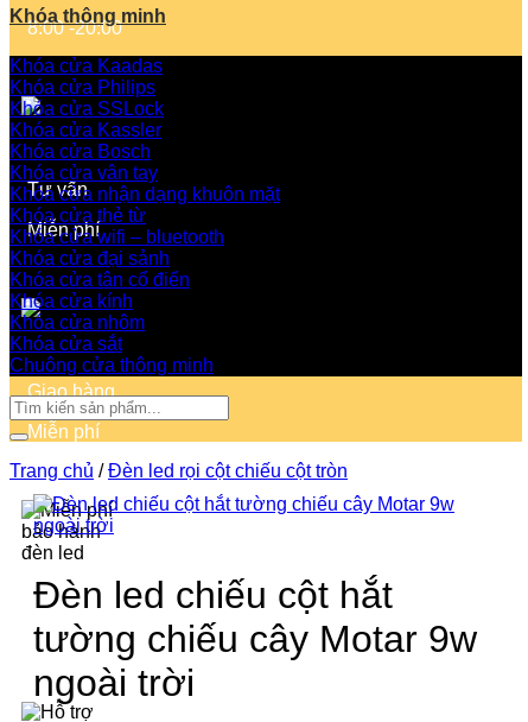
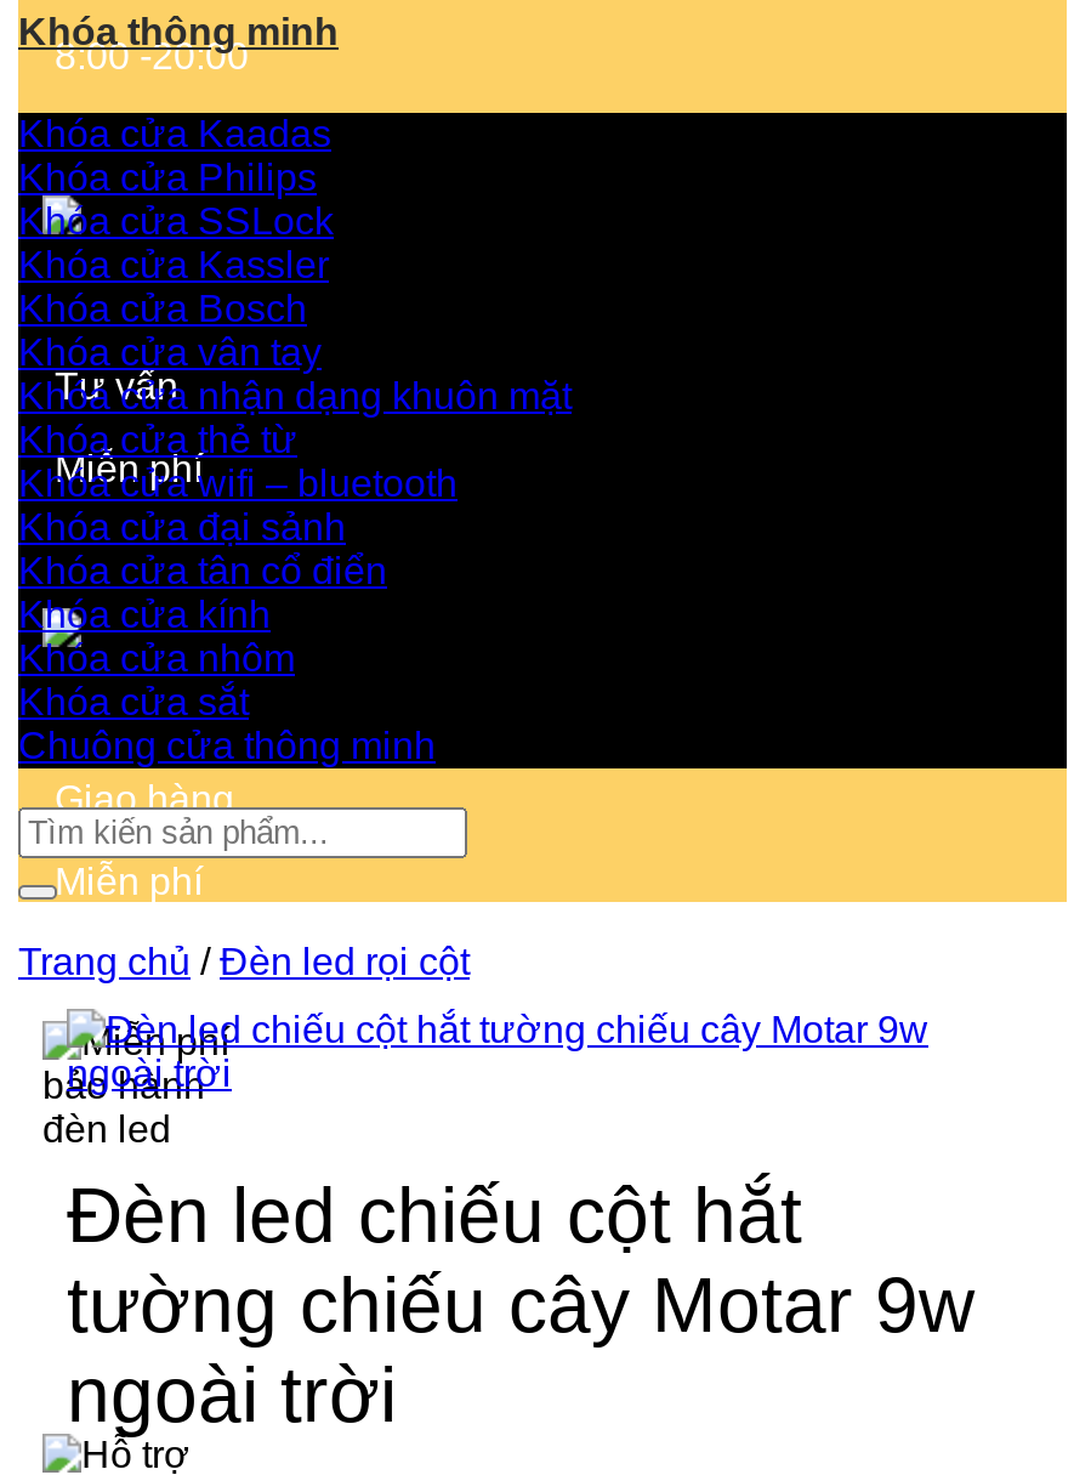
- Trang chủ / Đèn led rọi cột chiếu cột tròn
+ Trang chủ / Đèn led rọi cột
